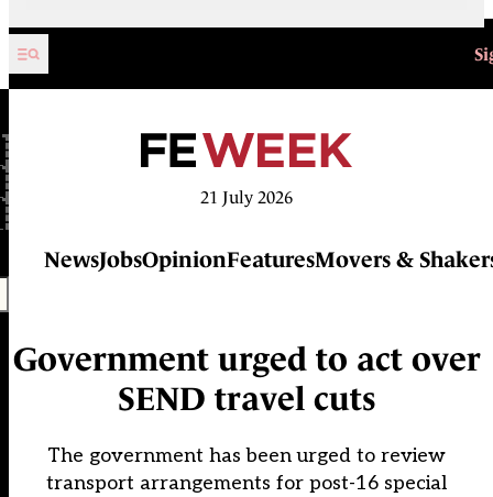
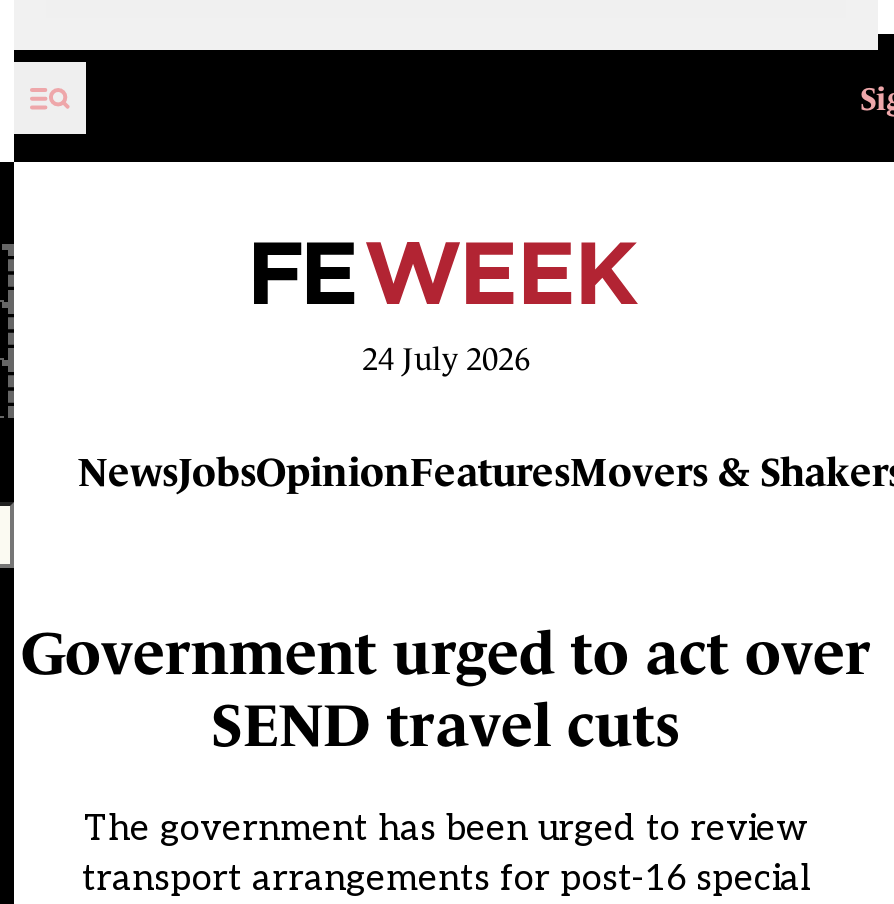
- 21 July 2026
+ 24 July 2026
